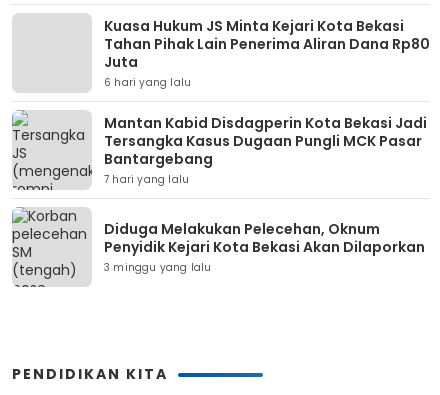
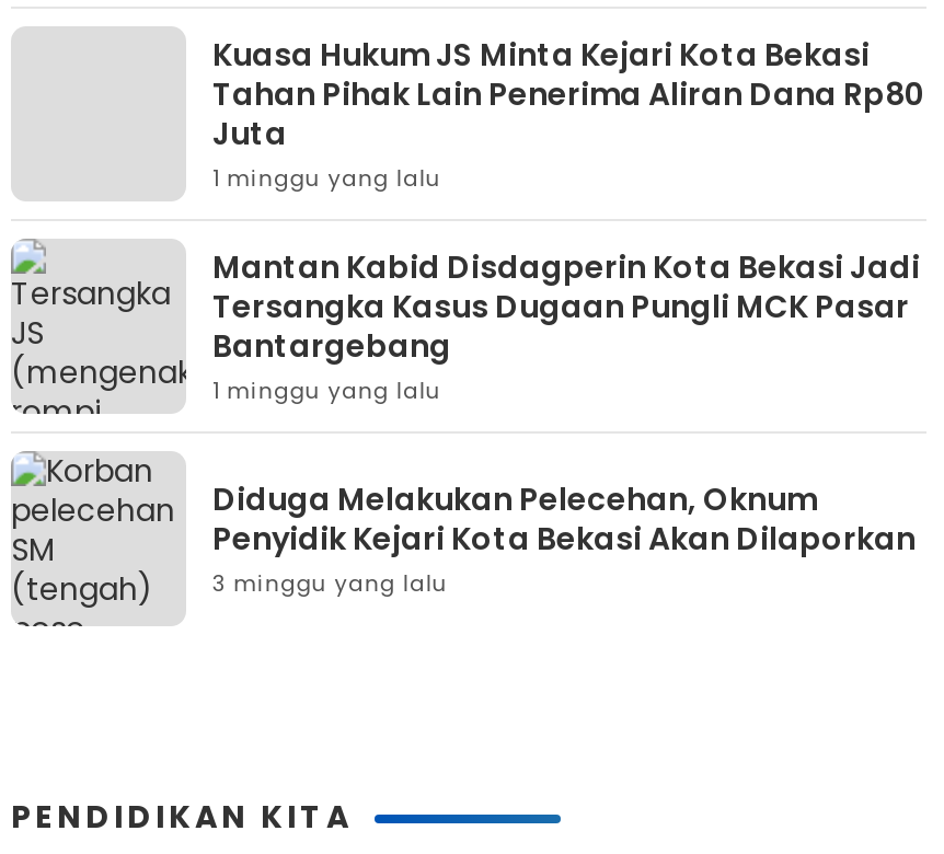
- 6 hari yang lalu
+ 1 minggu yang lalu

- 7 hari yang lalu
+ 1 minggu yang lalu
